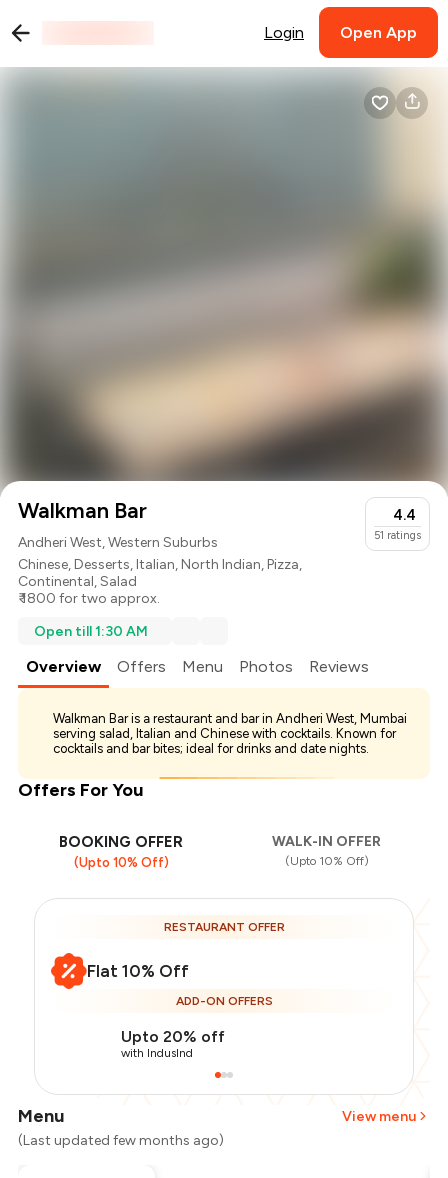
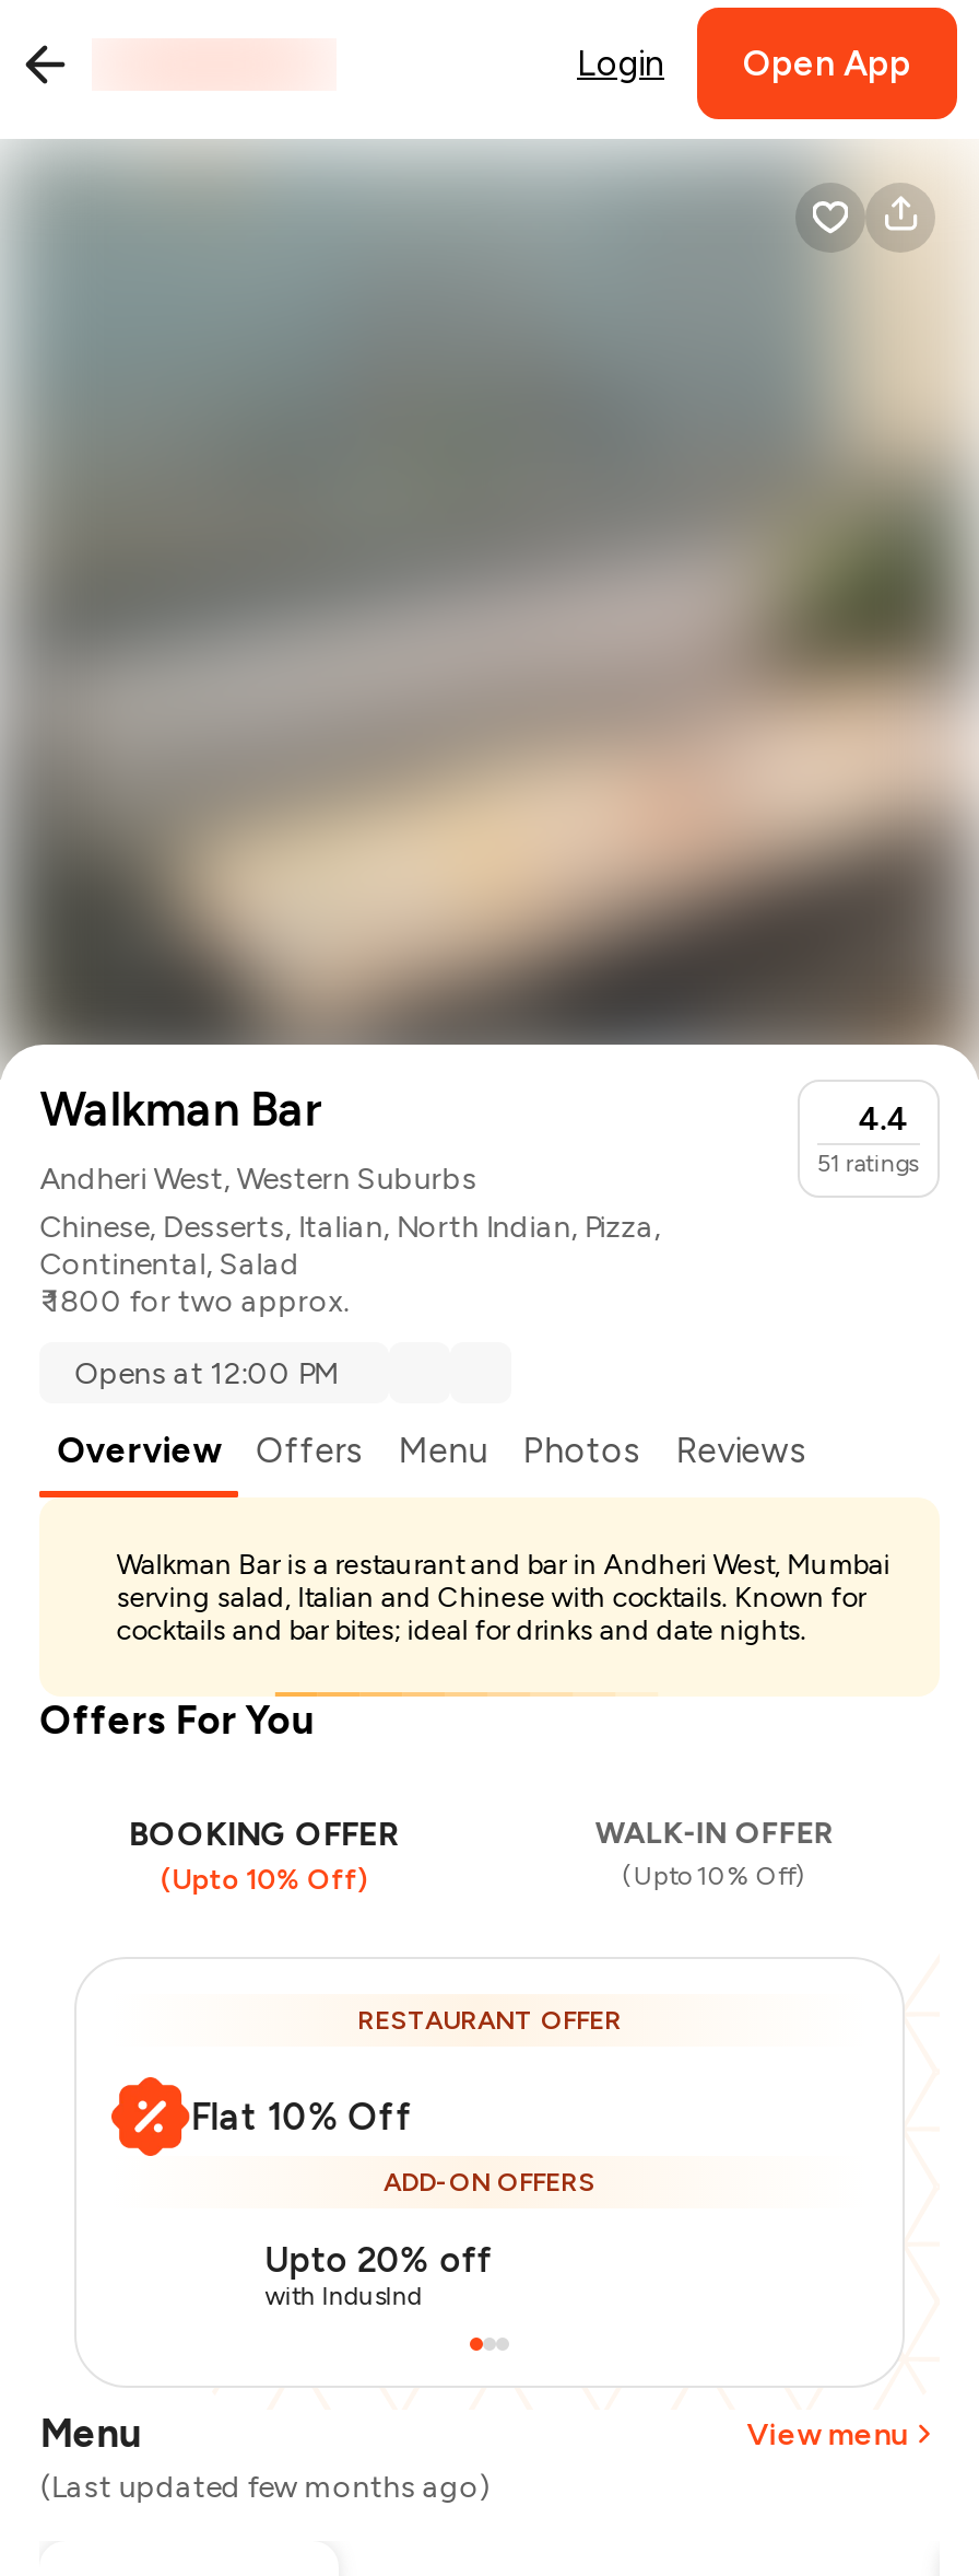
- Open till 1:30 AM
+ Opens at 12:00 PM
